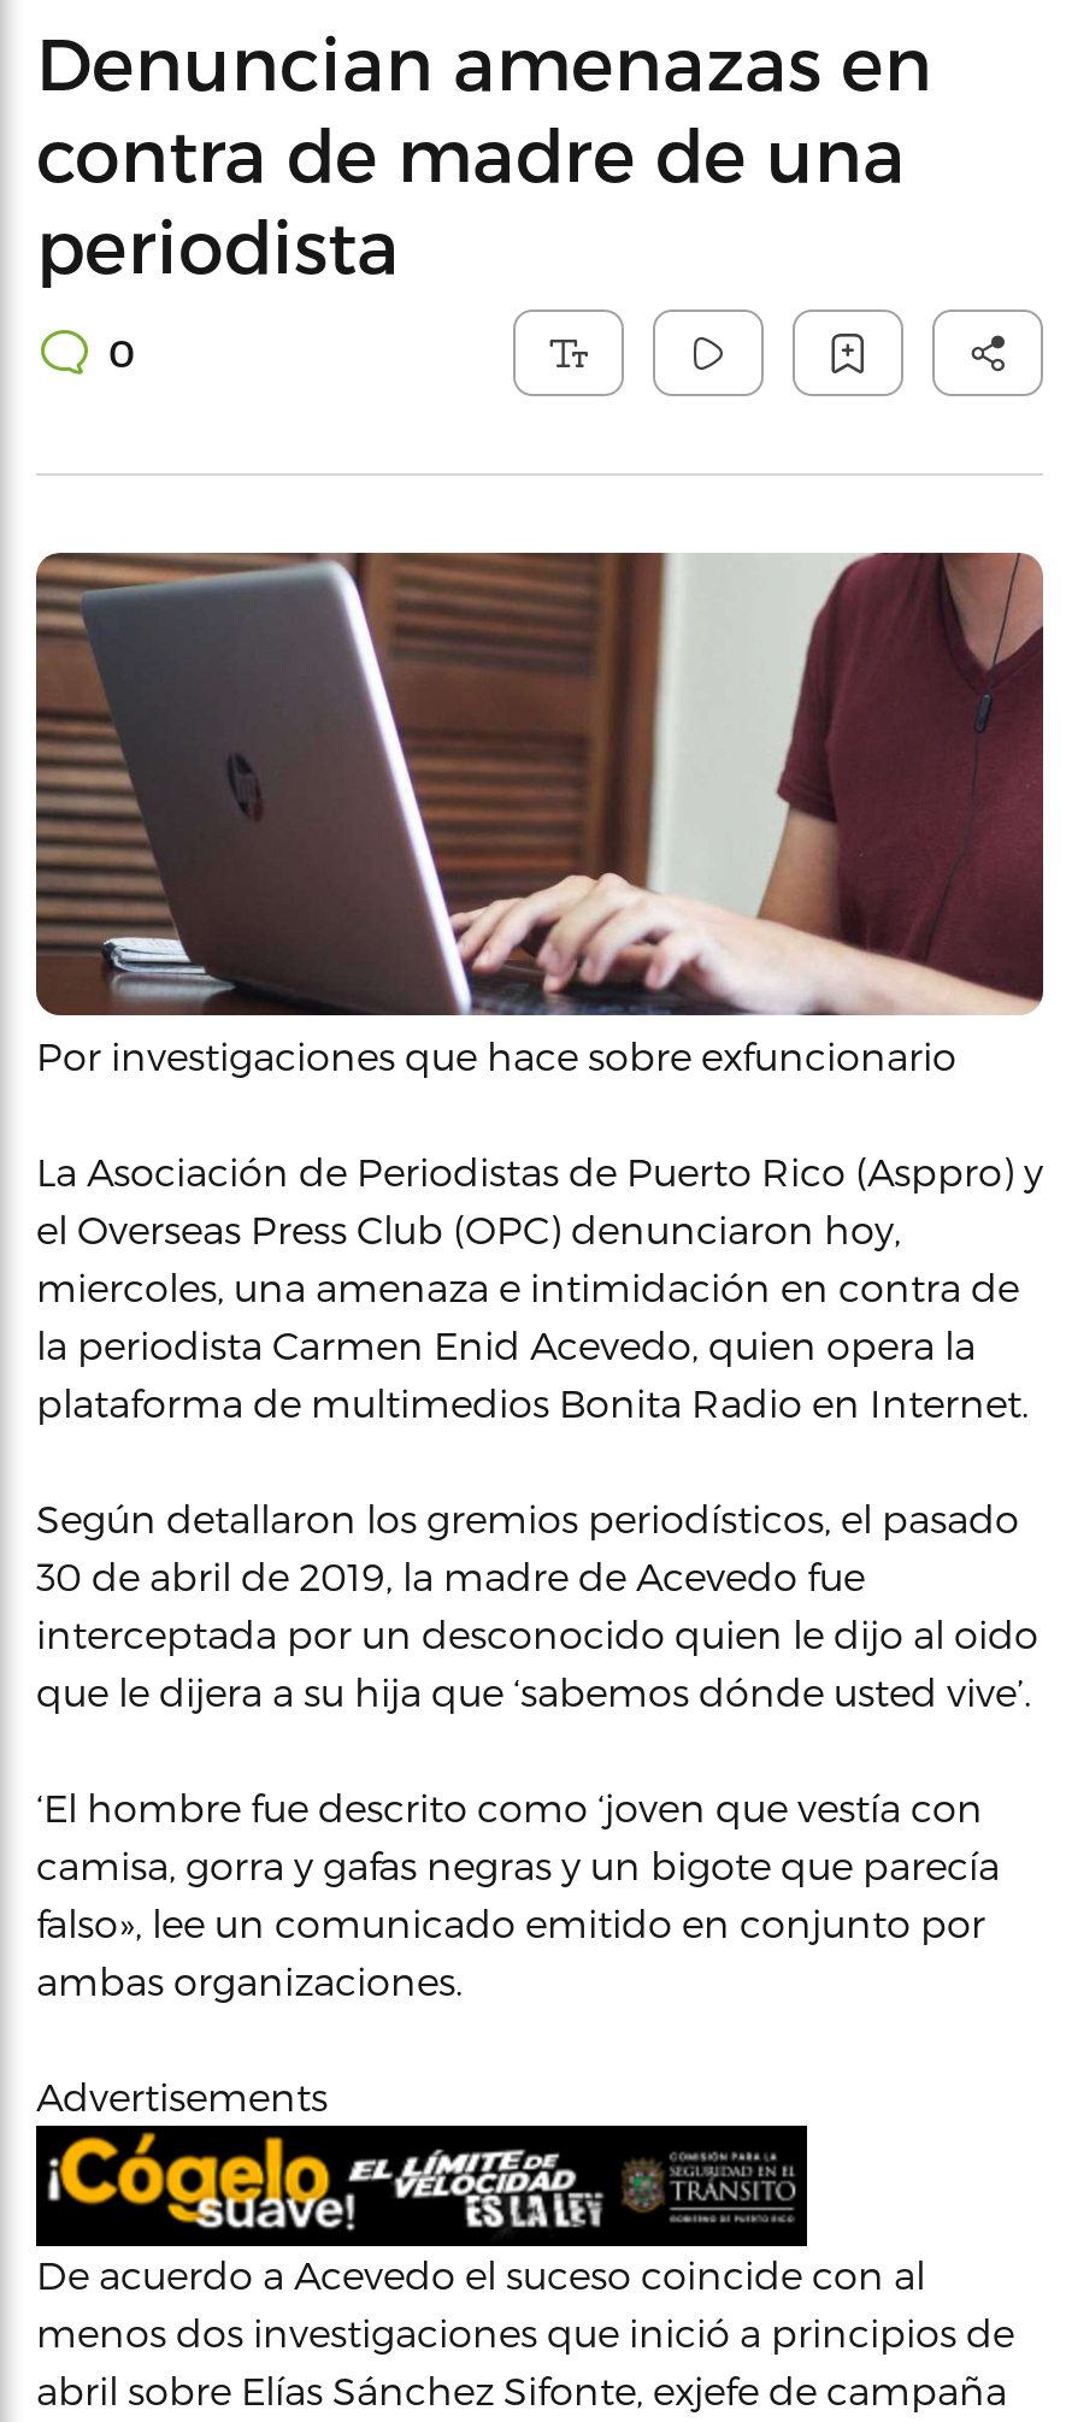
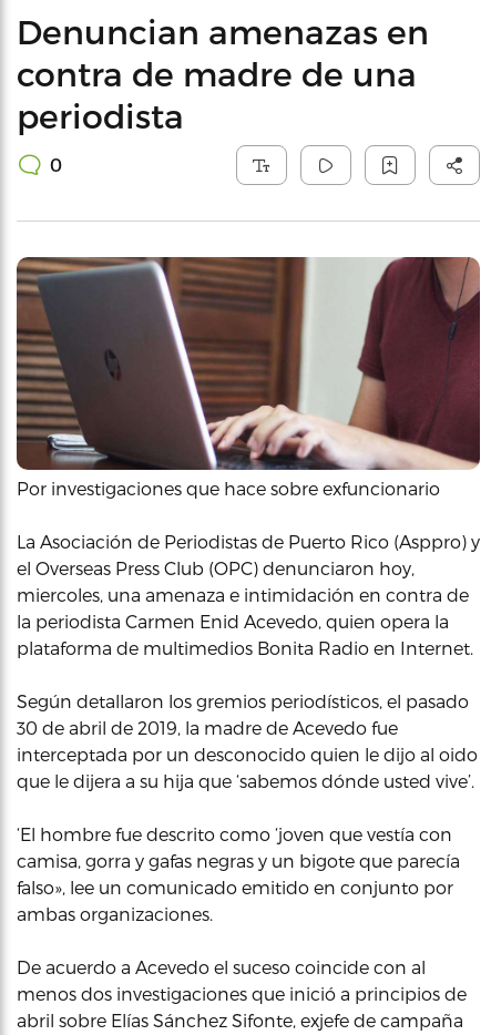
- Advertisements

- [image]
